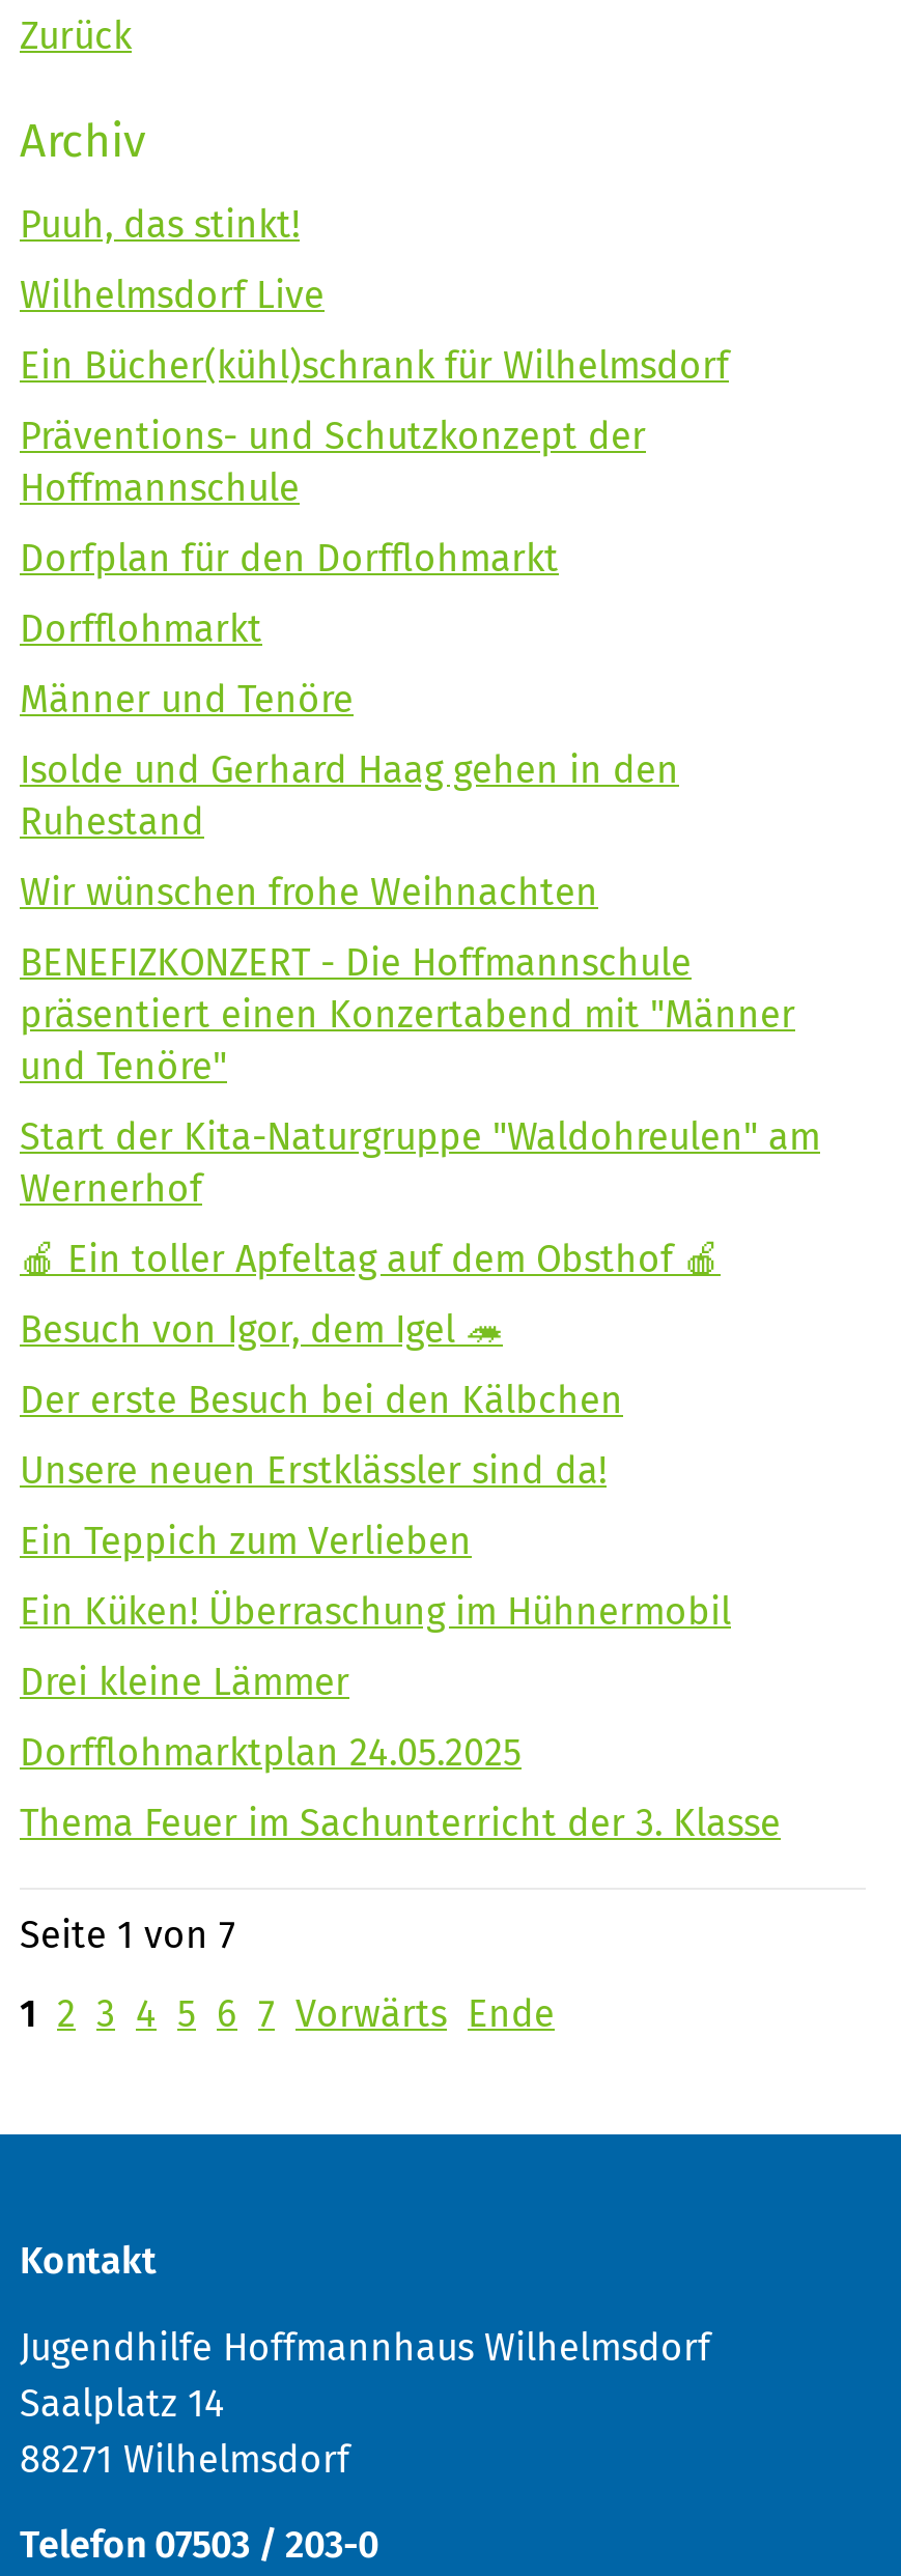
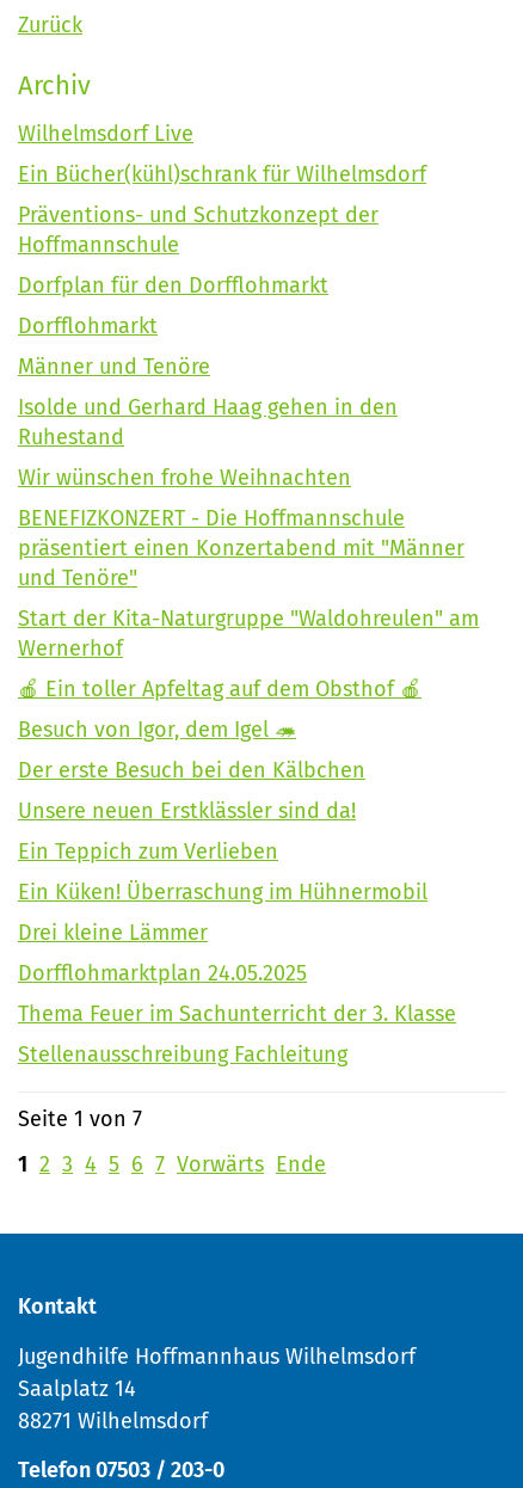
- Puuh, das stinkt!

moved up: Wilhelmsdorf Live | Ein Bücher(kühl)schrank für Wilhelmsdorf | Präventions- und Schutzkonzept der | ... | Dorfflohmarktplan 24.05.2025 | Thema Feuer im Sachunterricht der 3. Klasse

+ Stellenausschreibung Fachleitung
